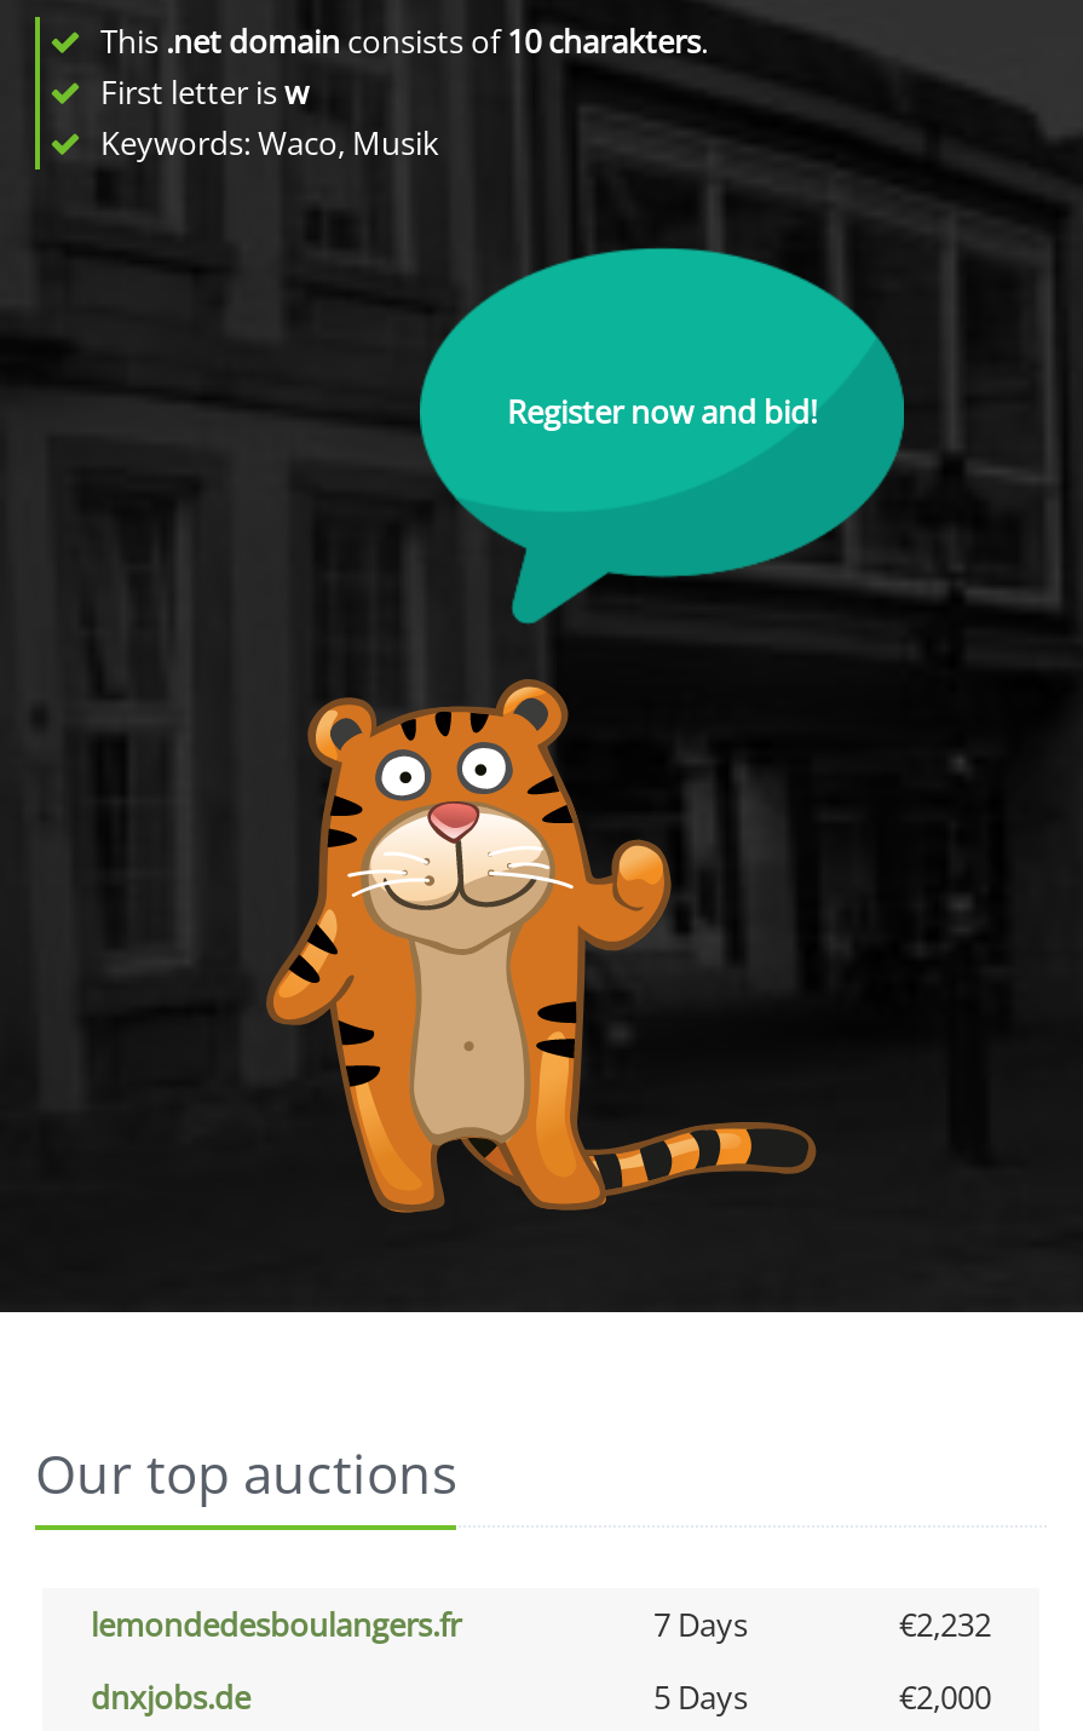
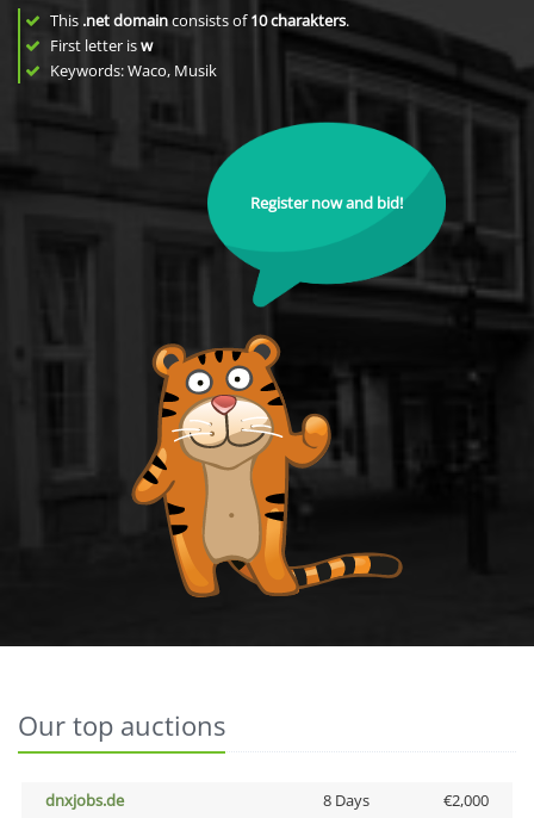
- lemondedesboulangers.fr
- 7 Days
- €2,232

- 5 Days
+ 8 Days
